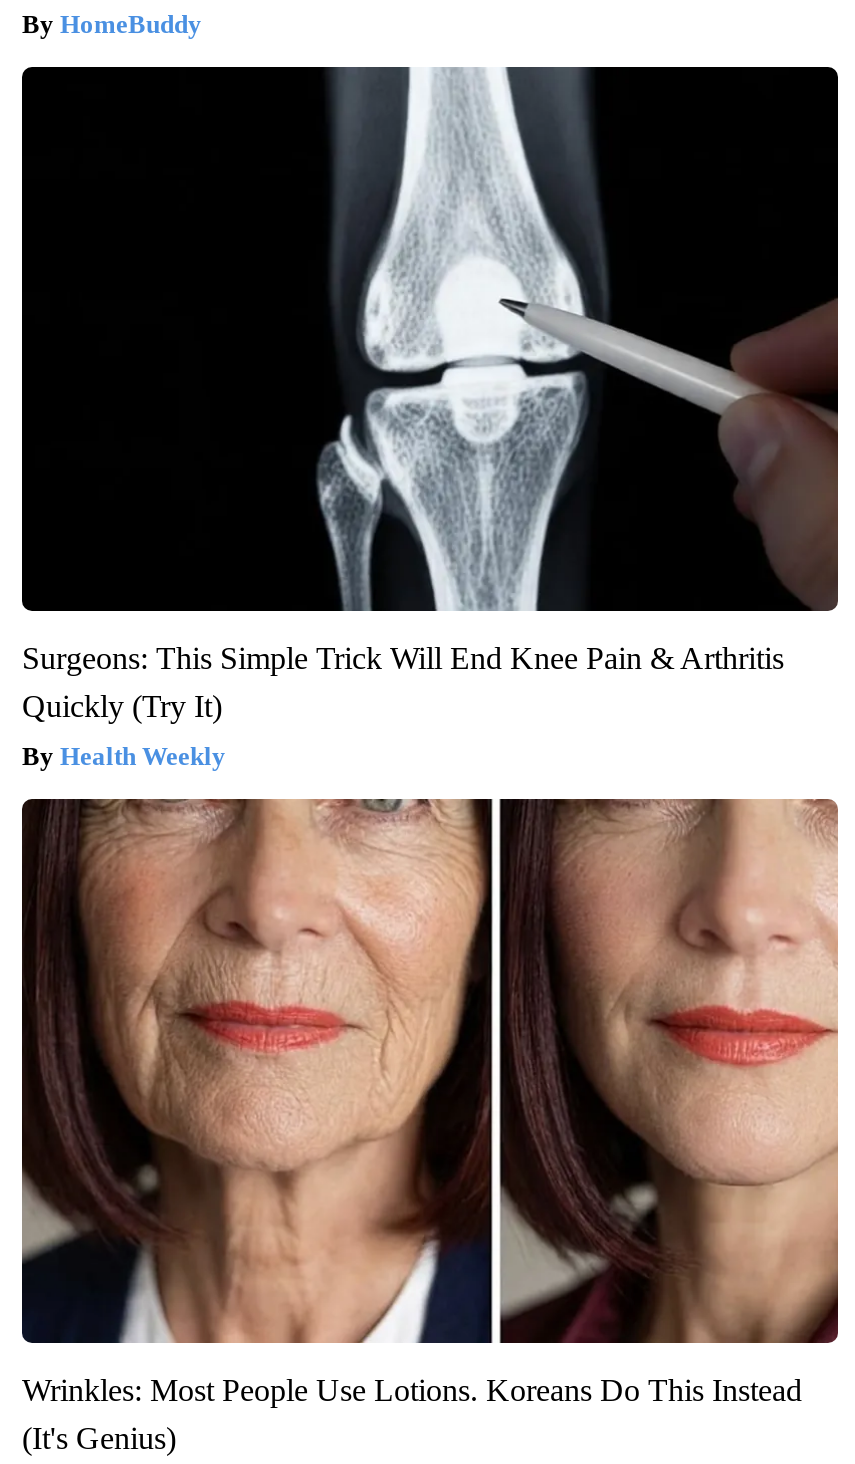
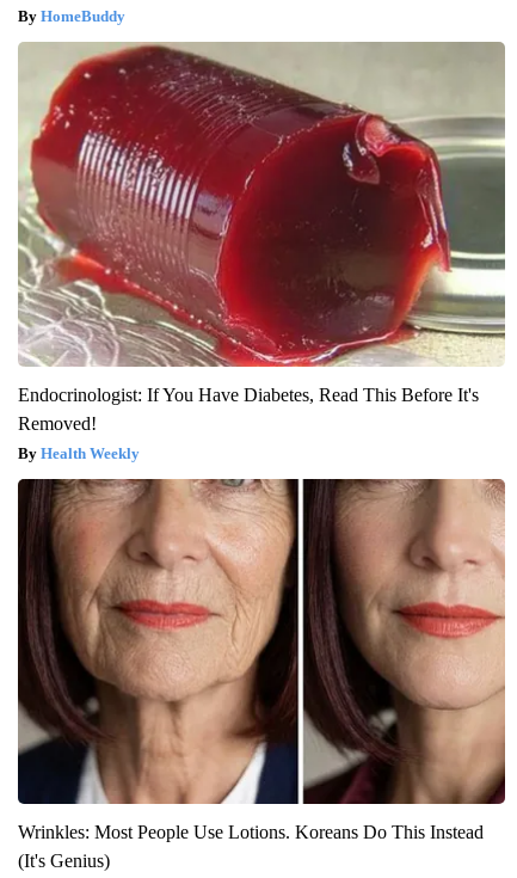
- [image]
- Surgeons: This Simple Trick Will End Knee Pain & Arthritis
- Quickly (Try It)
+ [image]
+ Endocrinologist: If You Have Diabetes, Read This Before It's
+ Removed!
